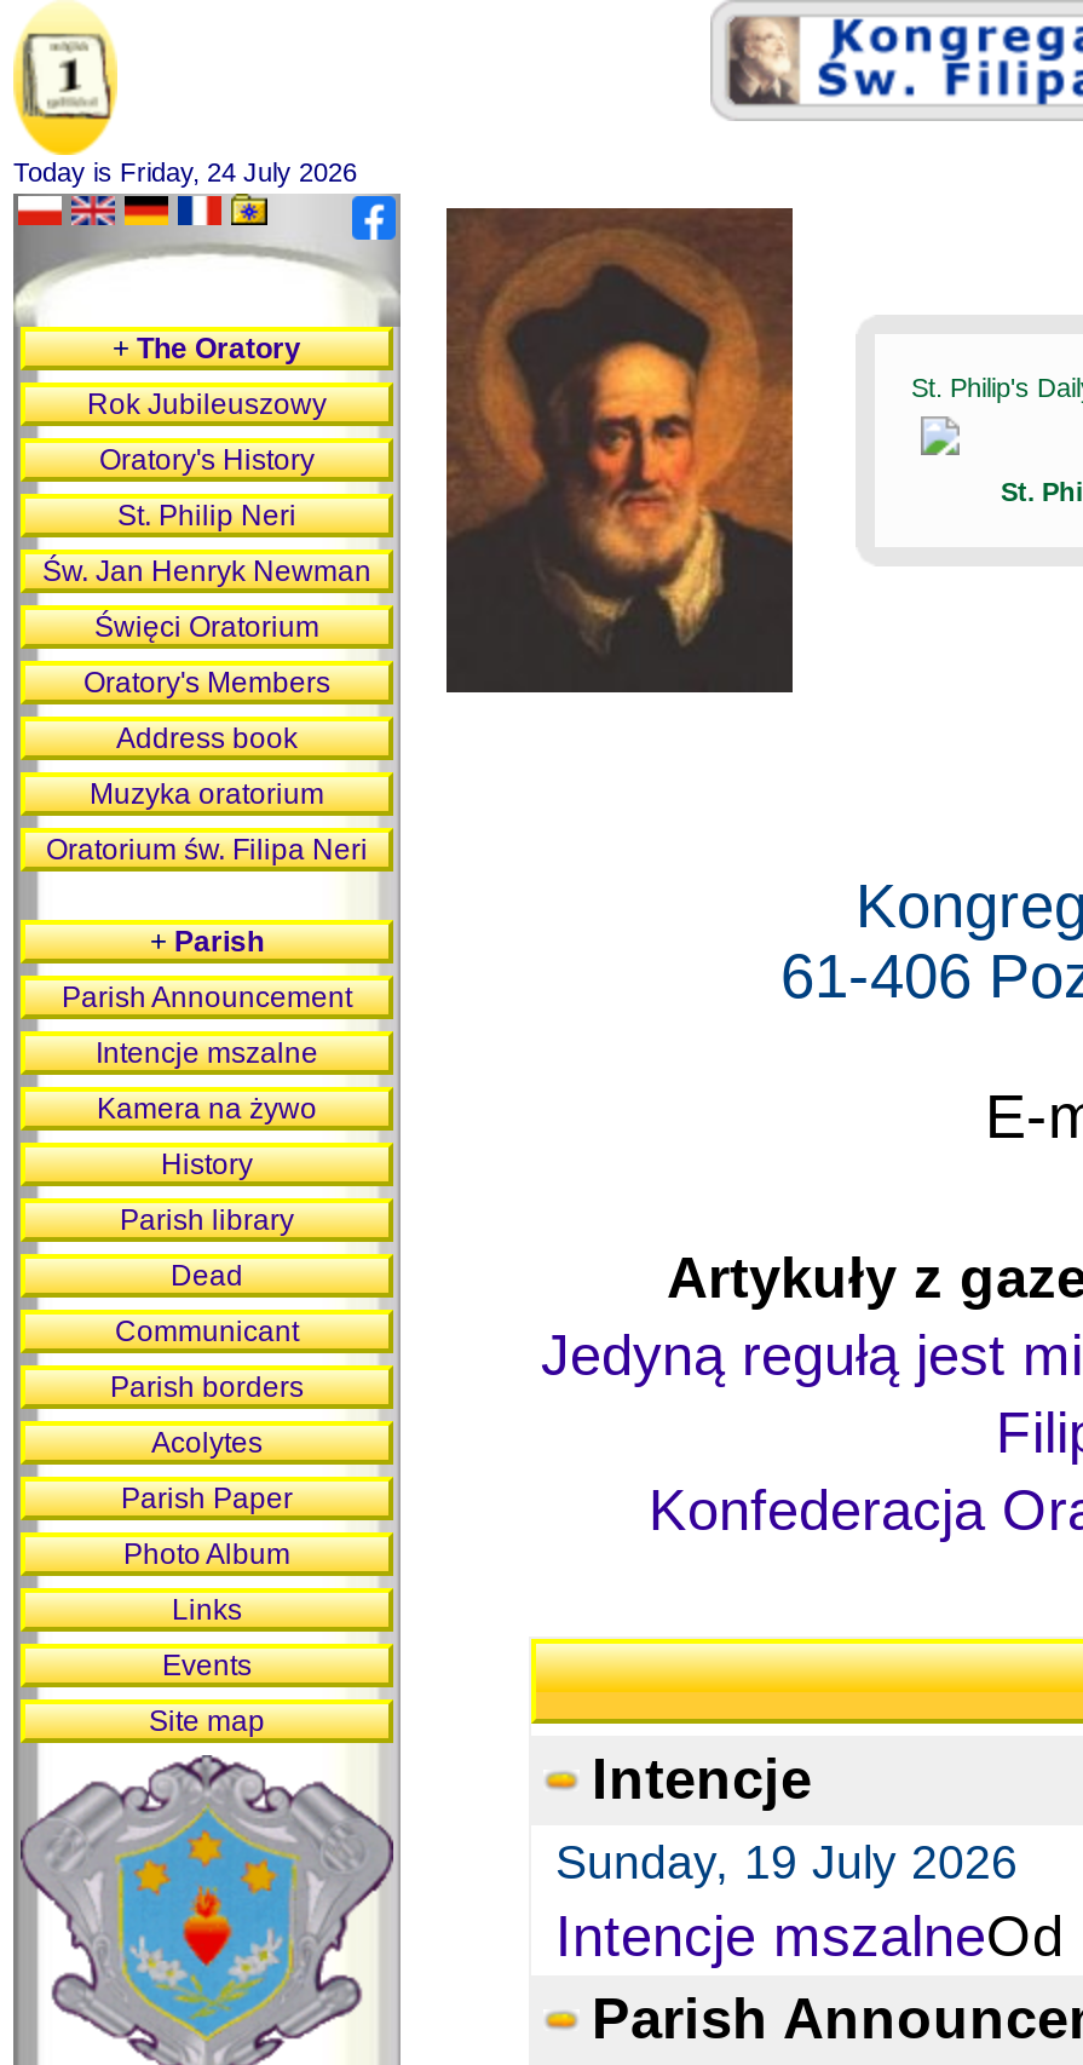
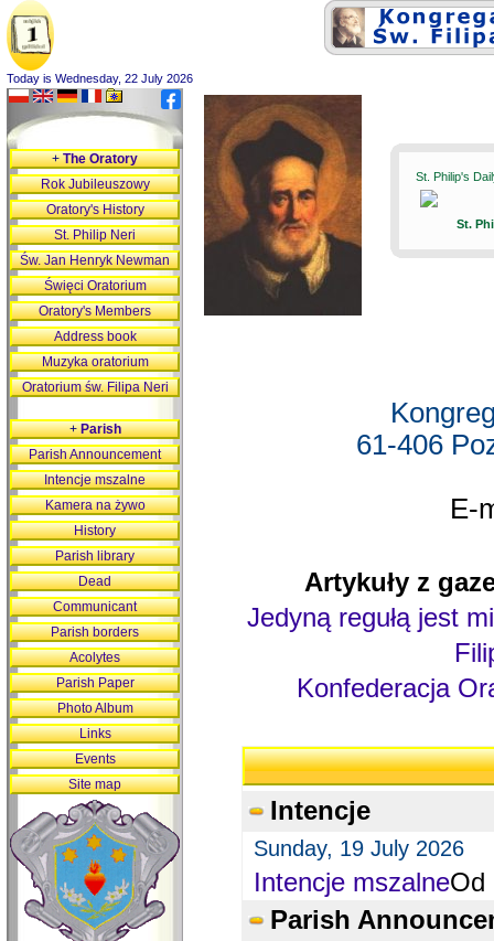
- Today is Friday, 24 July 2026
+ Today is Wednesday, 22 July 2026
